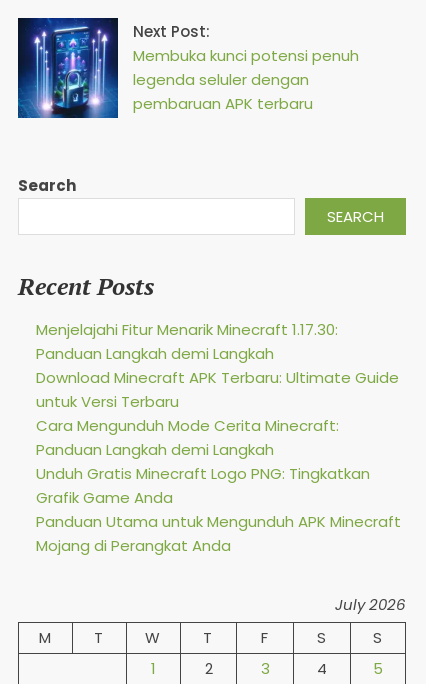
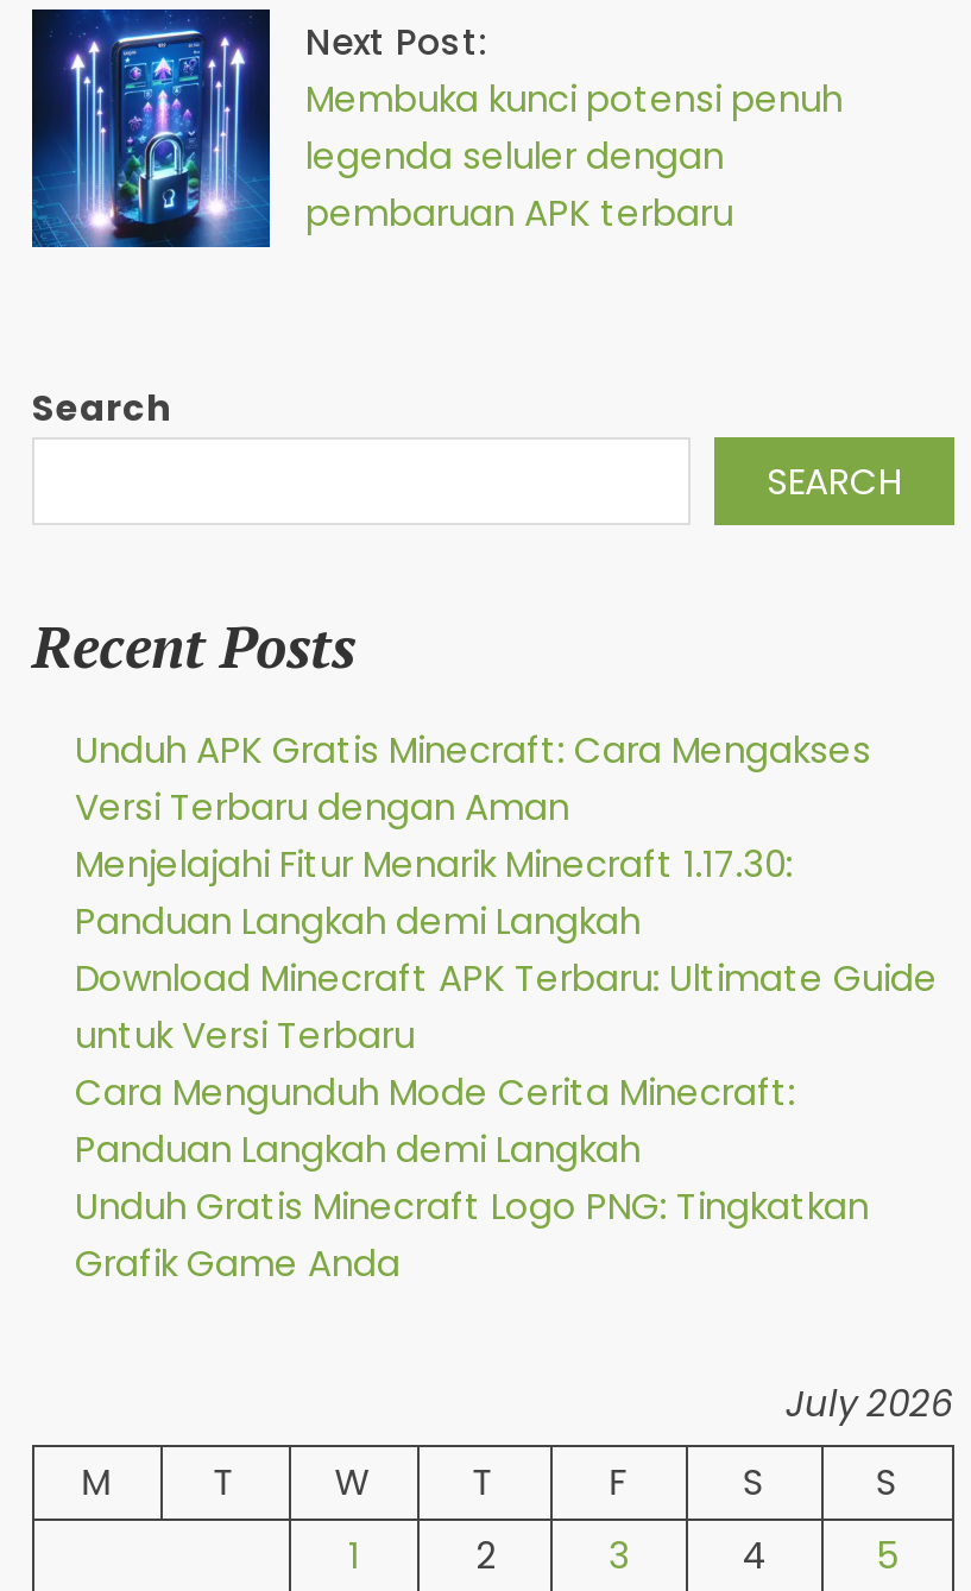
+ Unduh APK Gratis Minecraft: Cara Mengakses
+ Versi Terbaru dengan Aman

moved down: Menjelajahi Fitur Menarik Minecraft 1.17.30: | Panduan Langkah demi Langkah | Download Minecraft APK Terbaru: Ultimate Guide | untuk Versi Terbaru | Cara Mengunduh Mode Cerita Minecraft: | Panduan Langkah demi Langkah | Unduh Gratis Minecraft Logo PNG: Tingkatkan | Grafik Game Anda

- Panduan Utama untuk Mengunduh APK Minecraft
- Mojang di Perangkat Anda
